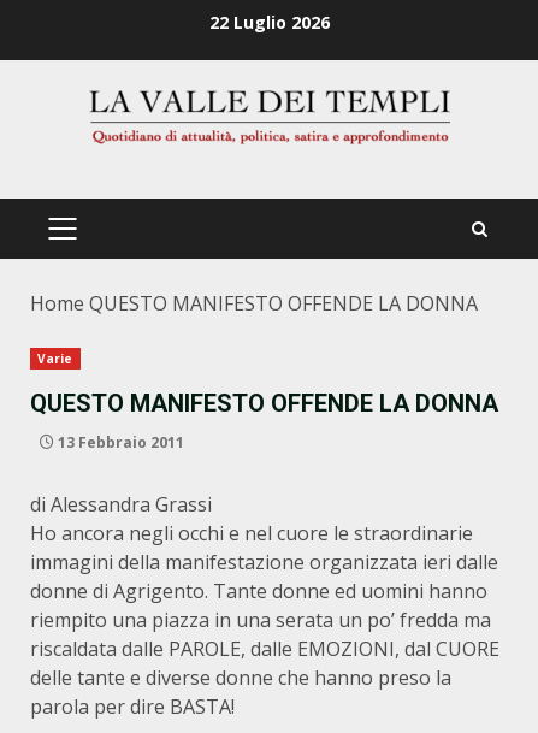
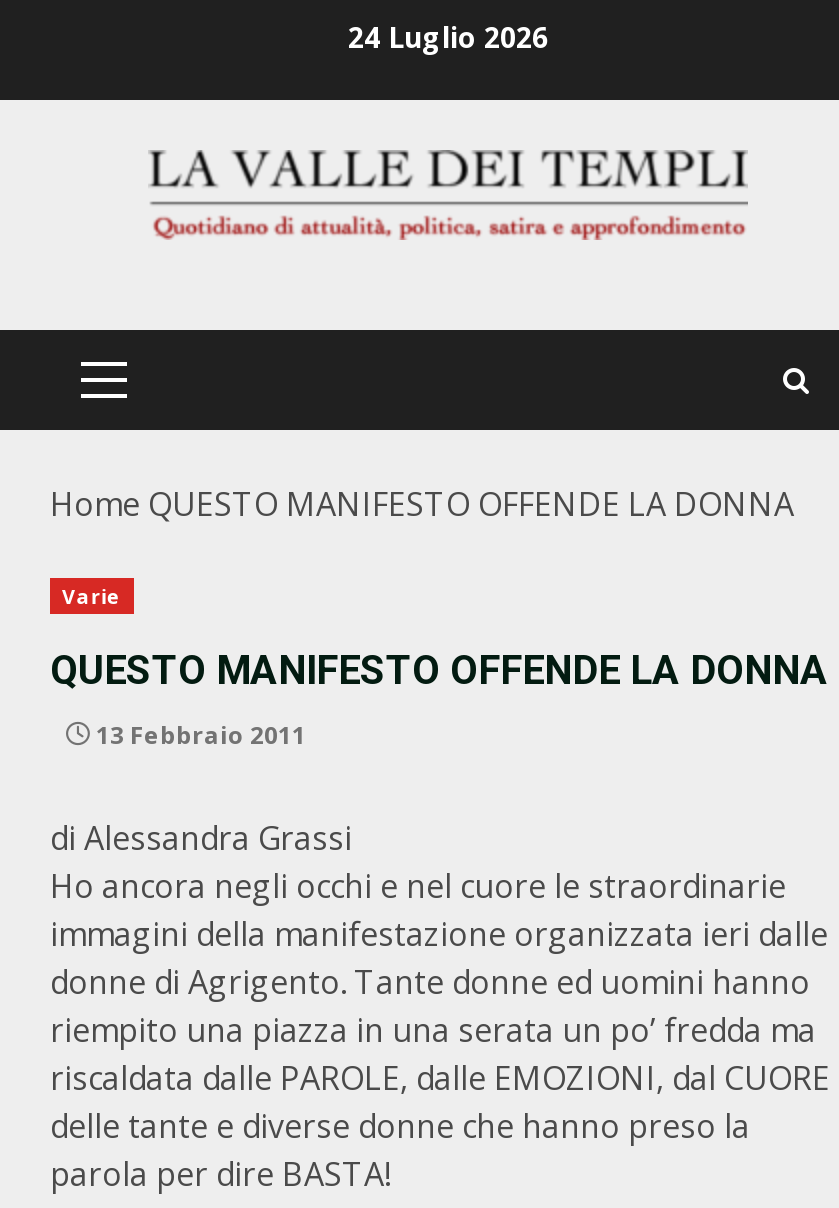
- 22 Luglio 2026
+ 24 Luglio 2026
